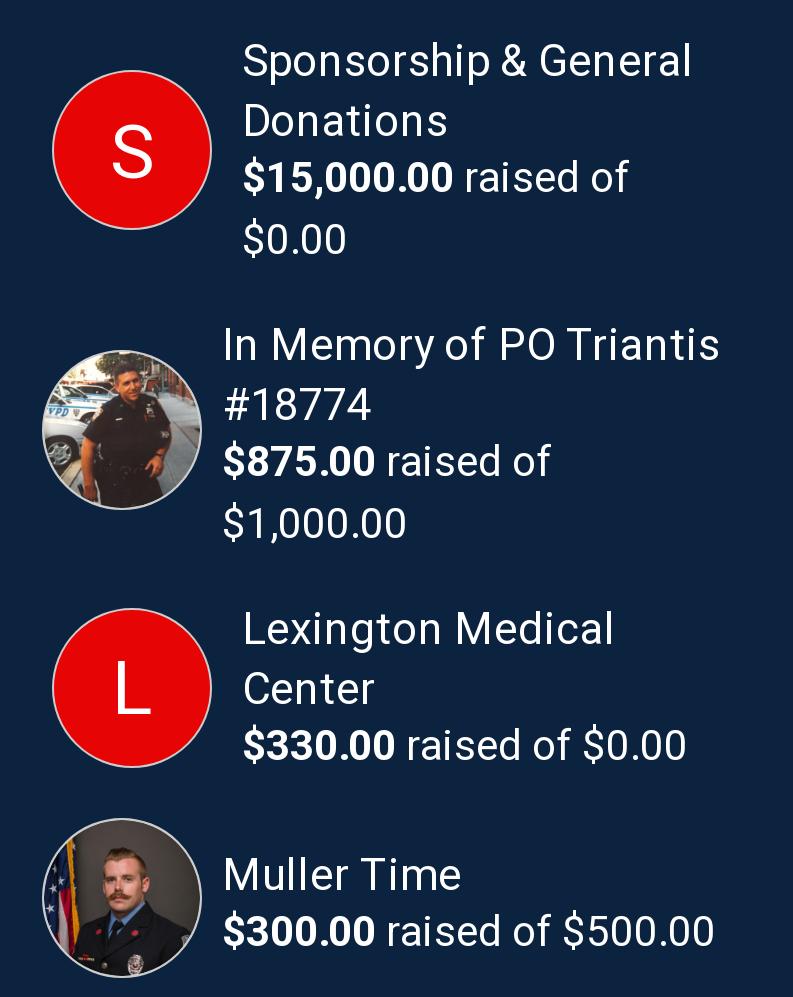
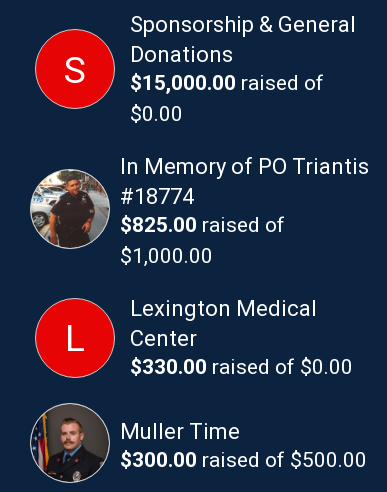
- $875.00 raised of
+ $825.00 raised of
